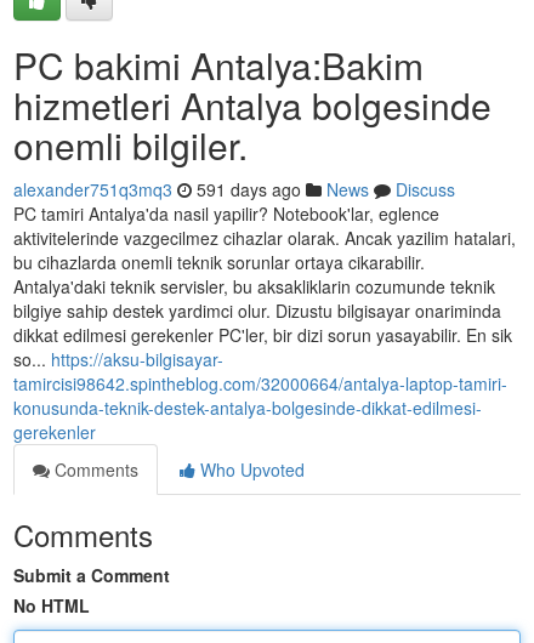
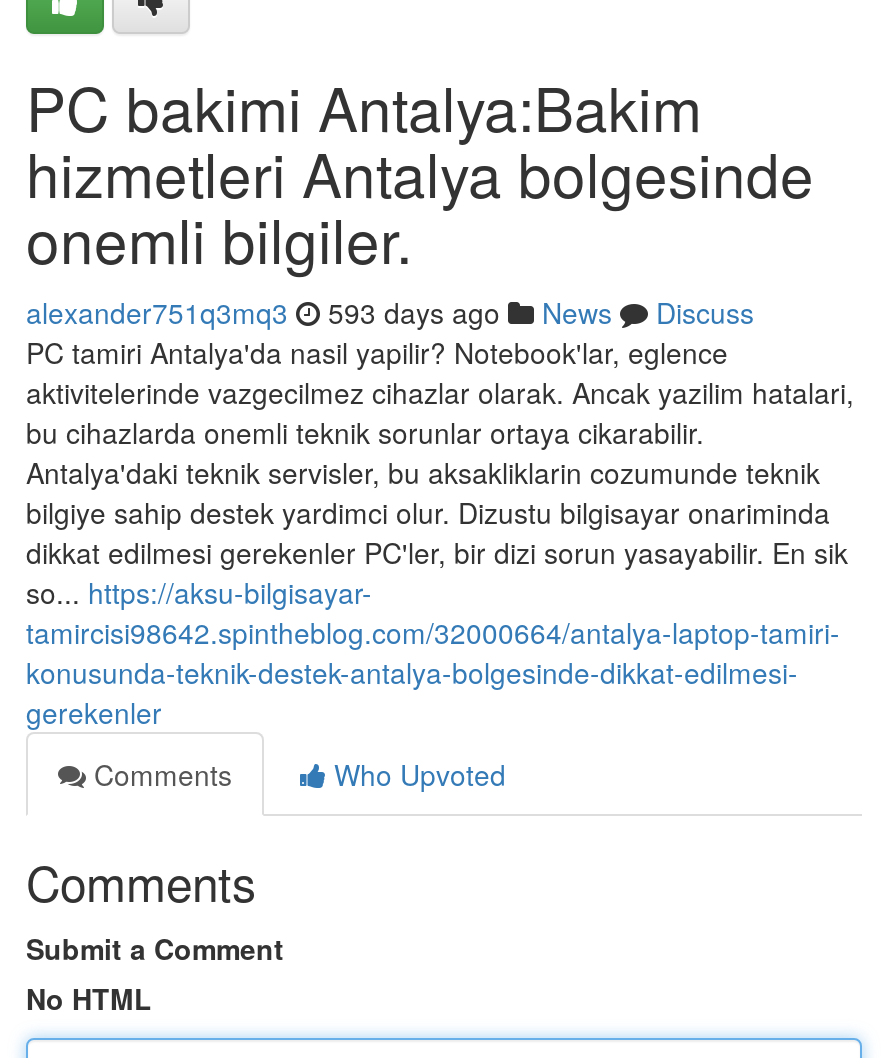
- alexander751q3mq3 591 days ago News Discuss
+ alexander751q3mq3 593 days ago News Discuss
